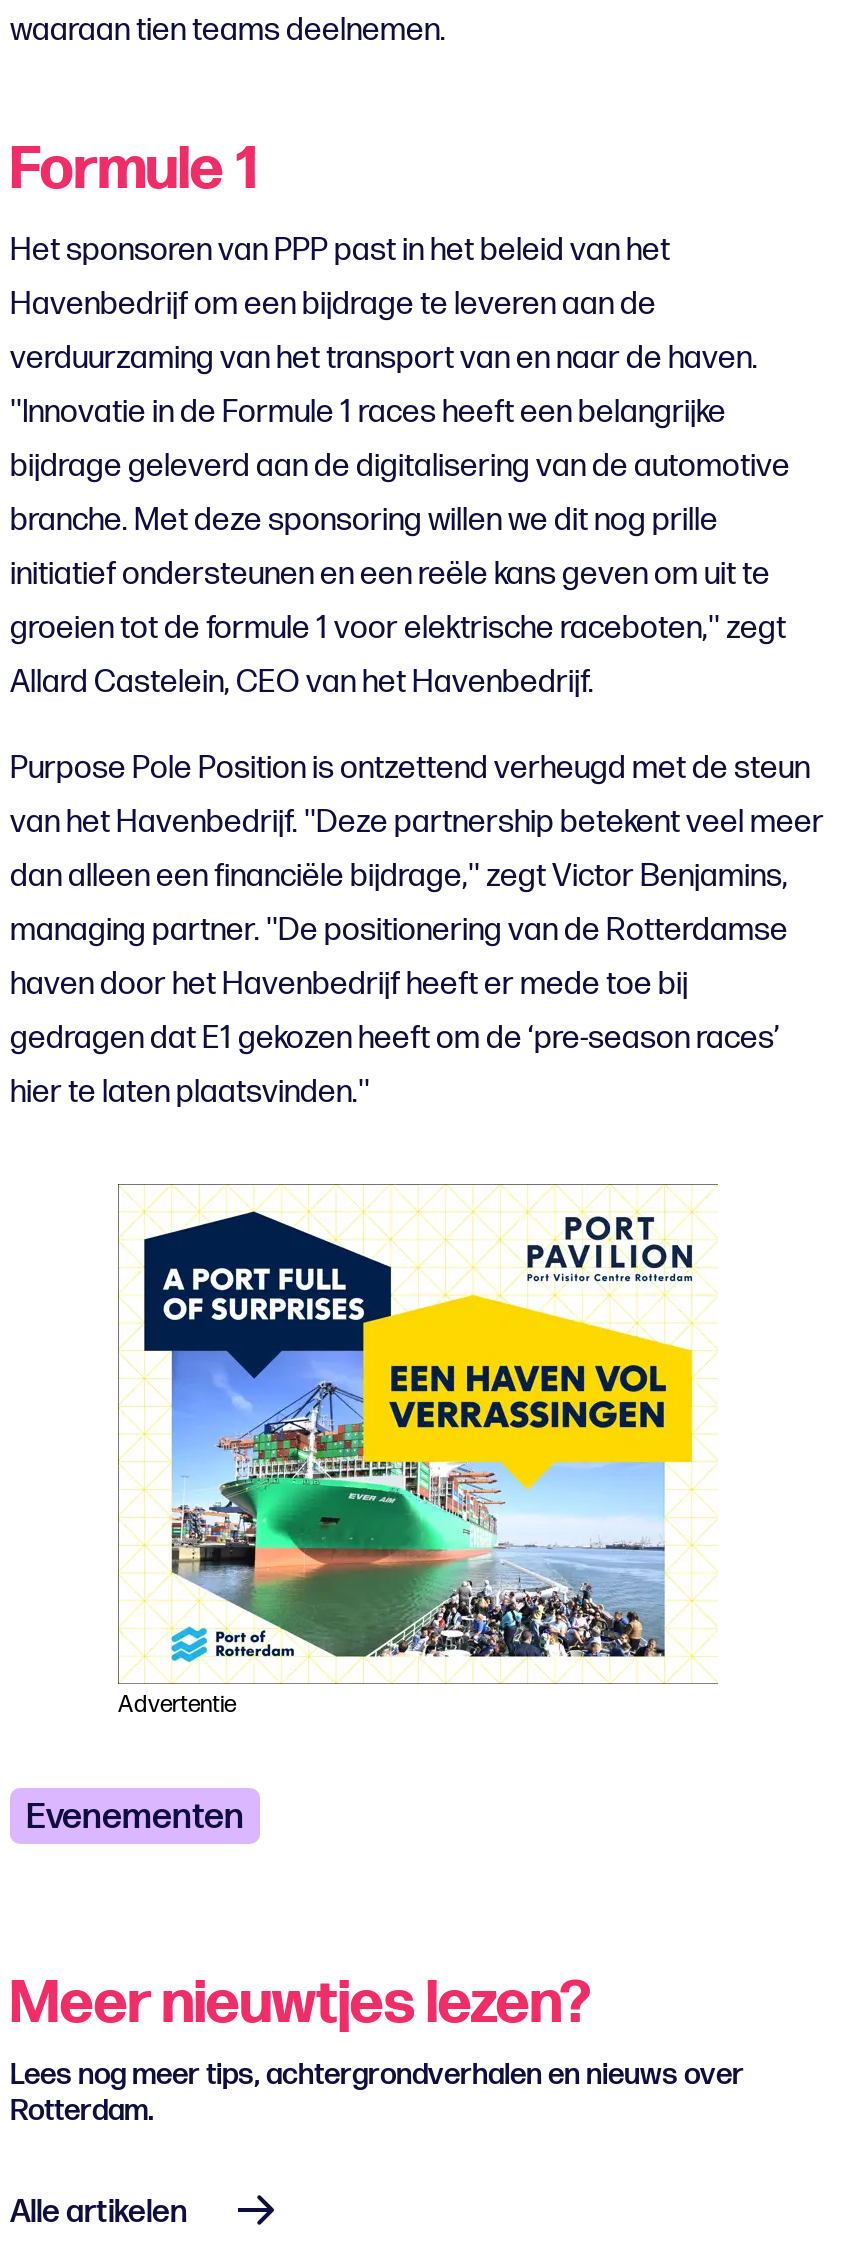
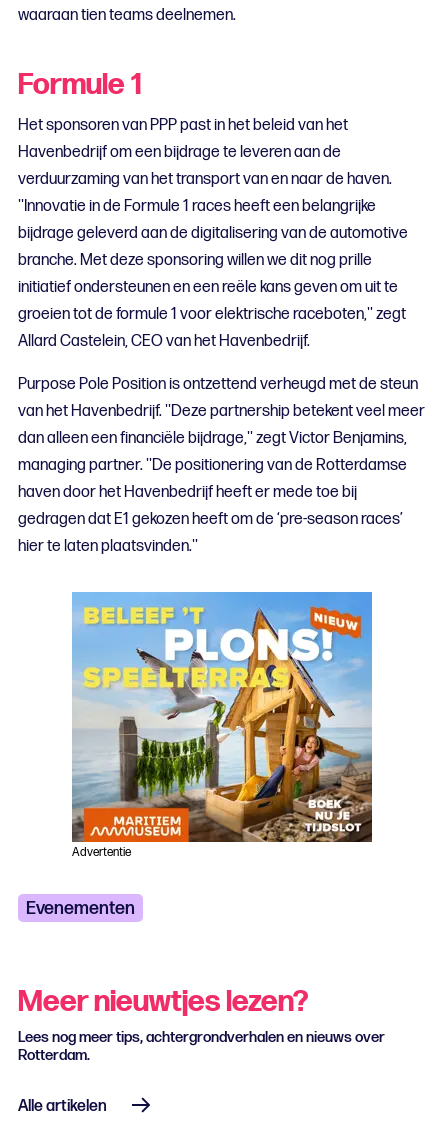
- [image]
+ [image]
